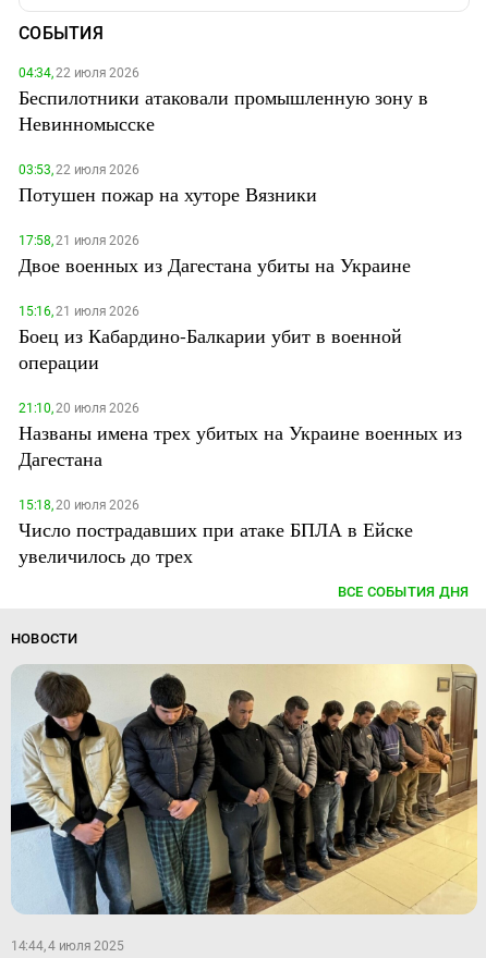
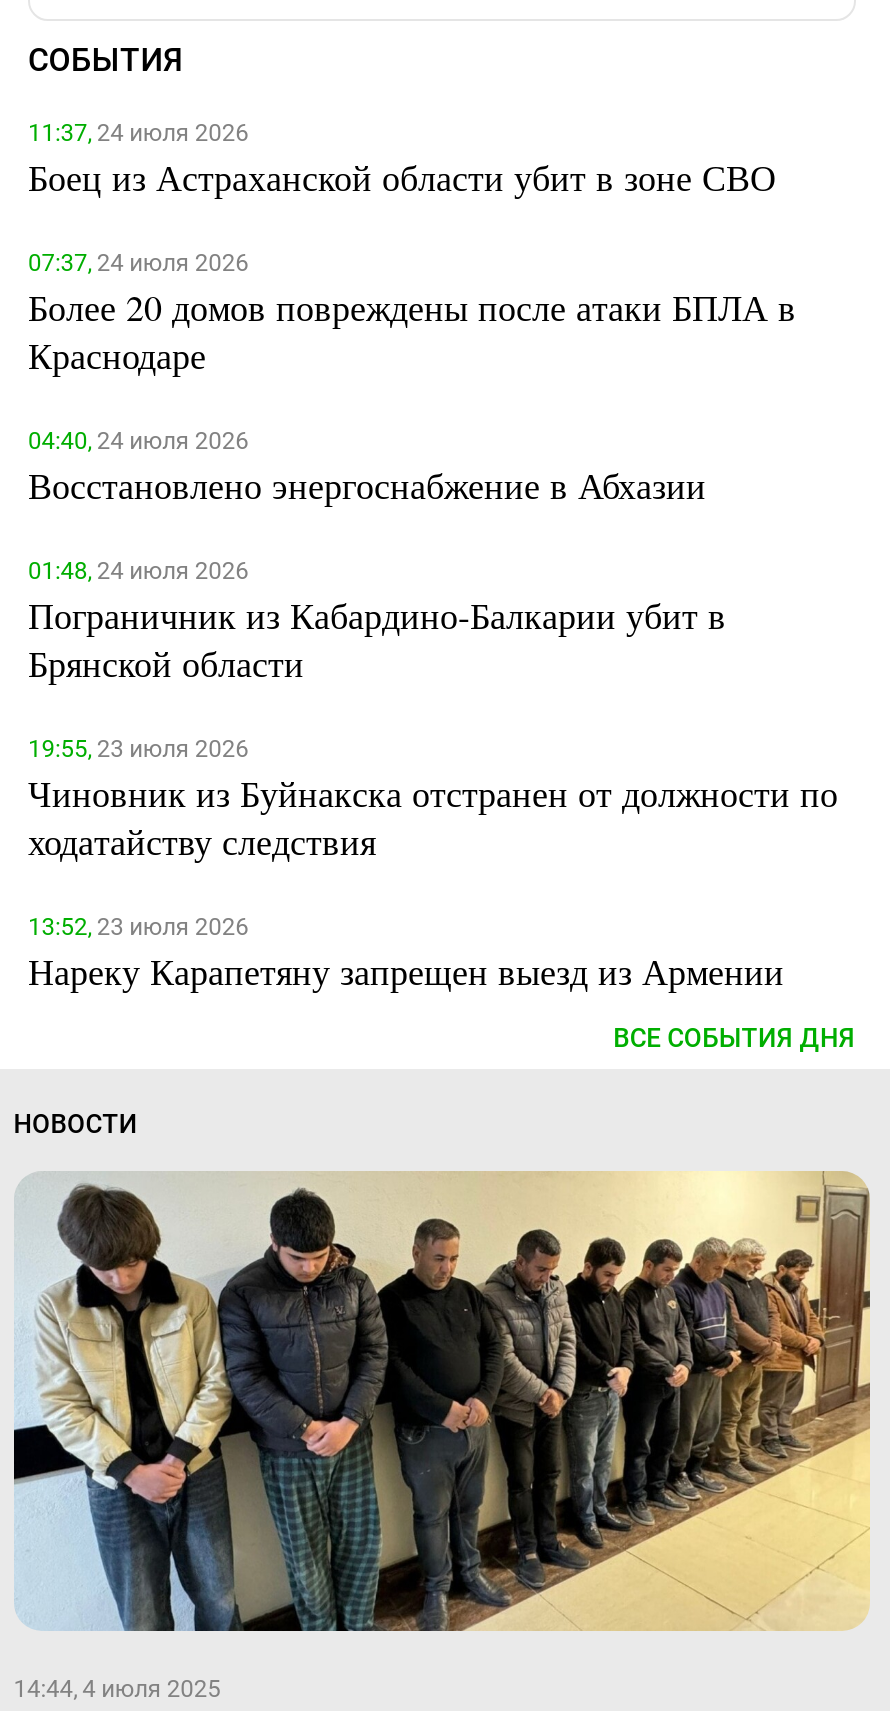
- 04:34, 22 июля 2026
- Беспилотники атаковали промышленную зону в
- Невинномысске
+ 11:37, 24 июля 2026
+ Боец из Астраханской области убит в зоне СВО

- 03:53, 22 июля 2026
- Потушен пожар на хуторе Вязники
+ 07:37, 24 июля 2026
+ Более 20 домов повреждены после атаки БПЛА в
+ Краснодаре

- 17:58, 21 июля 2026
- Двое военных из Дагестана убиты на Украине
+ 04:40, 24 июля 2026
+ Восстановлено энергоснабжение в Абхазии

- 15:16, 21 июля 2026
- Боец из Кабардино-Балкарии убит в военной
- операции
+ 01:48, 24 июля 2026
+ Пограничник из Кабардино-Балкарии убит в
+ Брянской области

- 21:10, 20 июля 2026
- Названы имена трех убитых на Украине военных из
- Дагестана
+ 19:55, 23 июля 2026
+ Чиновник из Буйнакска отстранен от должности по
+ ходатайству следствия

- 15:18, 20 июля 2026
- Число пострадавших при атаке БПЛА в Ейске
- увеличилось до трех
+ 13:52, 23 июля 2026
+ Нареку Карапетяну запрещен выезд из Армении
